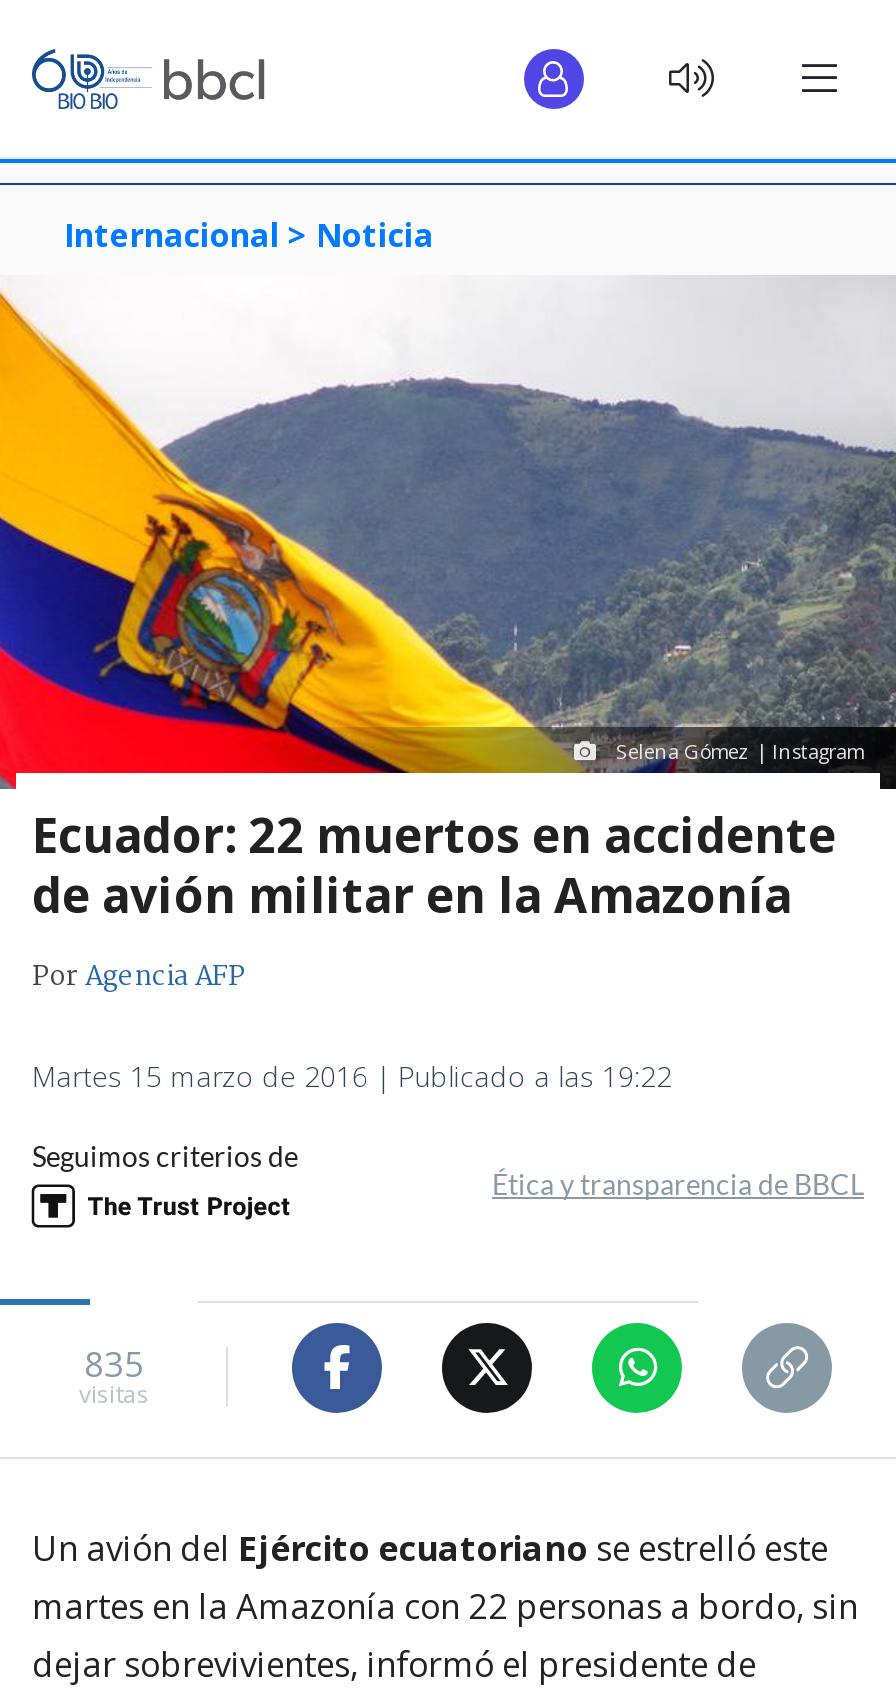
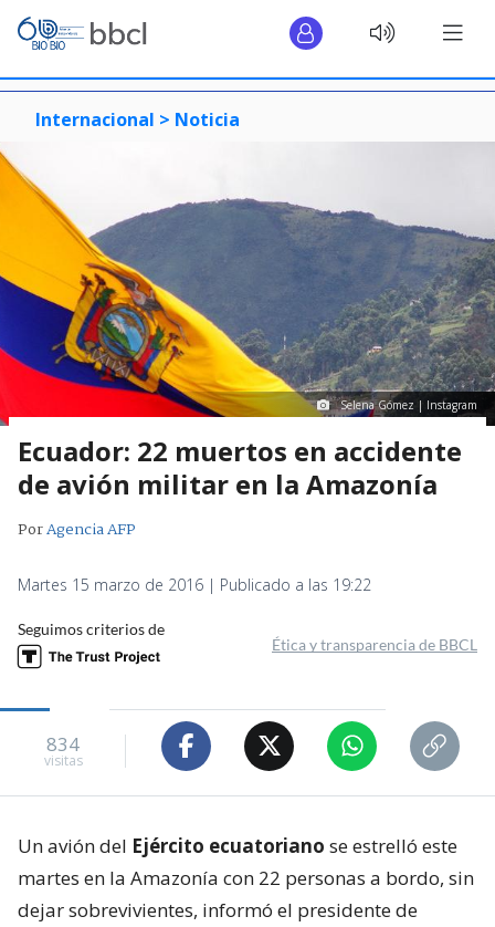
- 835
+ 834
